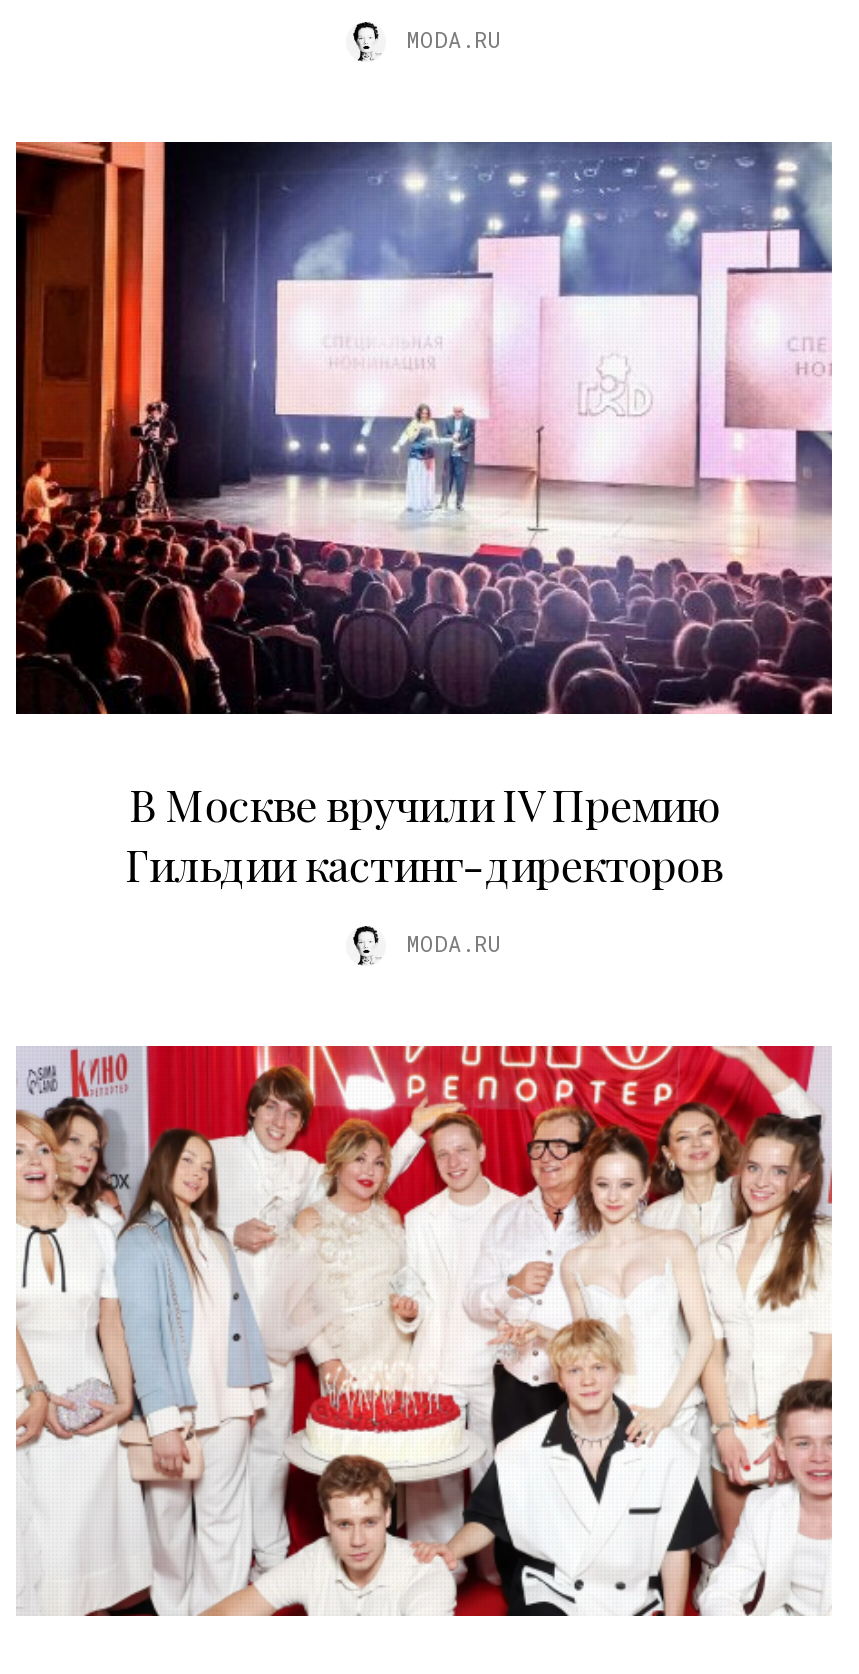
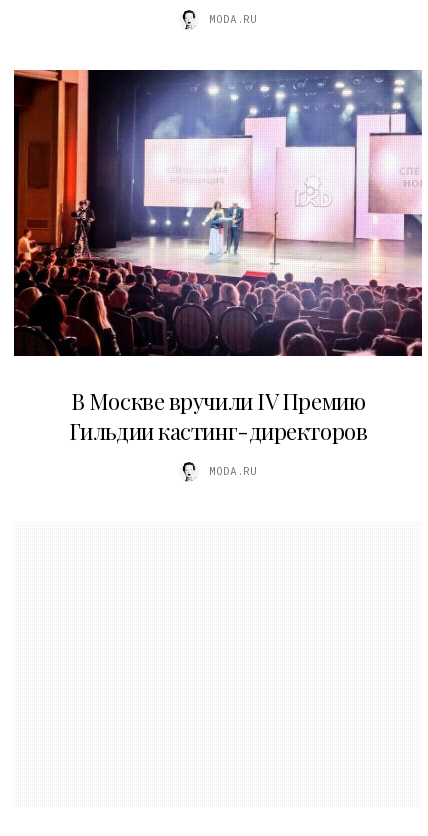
- [image]
